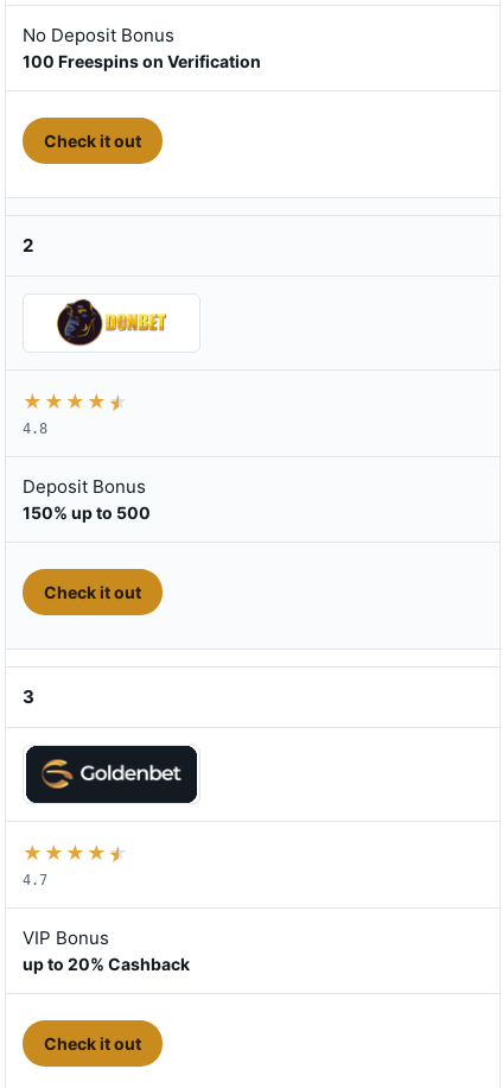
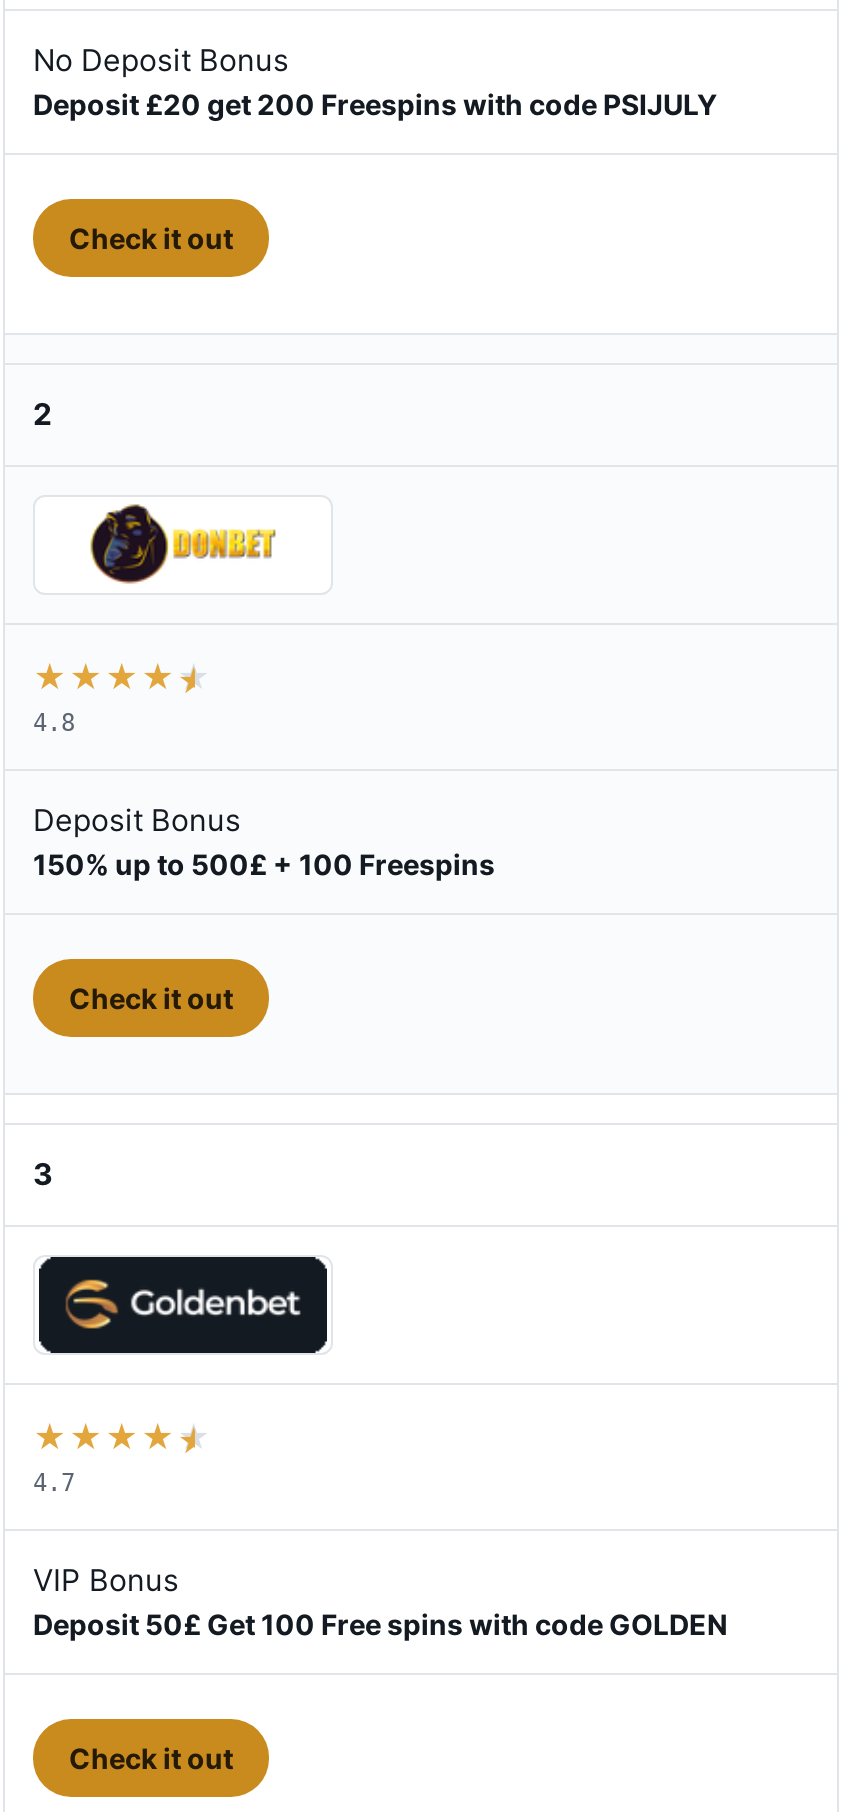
- 100 Freespins on Verification
+ Deposit £20 get 200 Freespins with code PSIJULY

- 150% up to 500
+ 150% up to 500£ + 100 Freespins

- up to 20% Cashback
+ Deposit 50£ Get 100 Free spins with code GOLDEN
